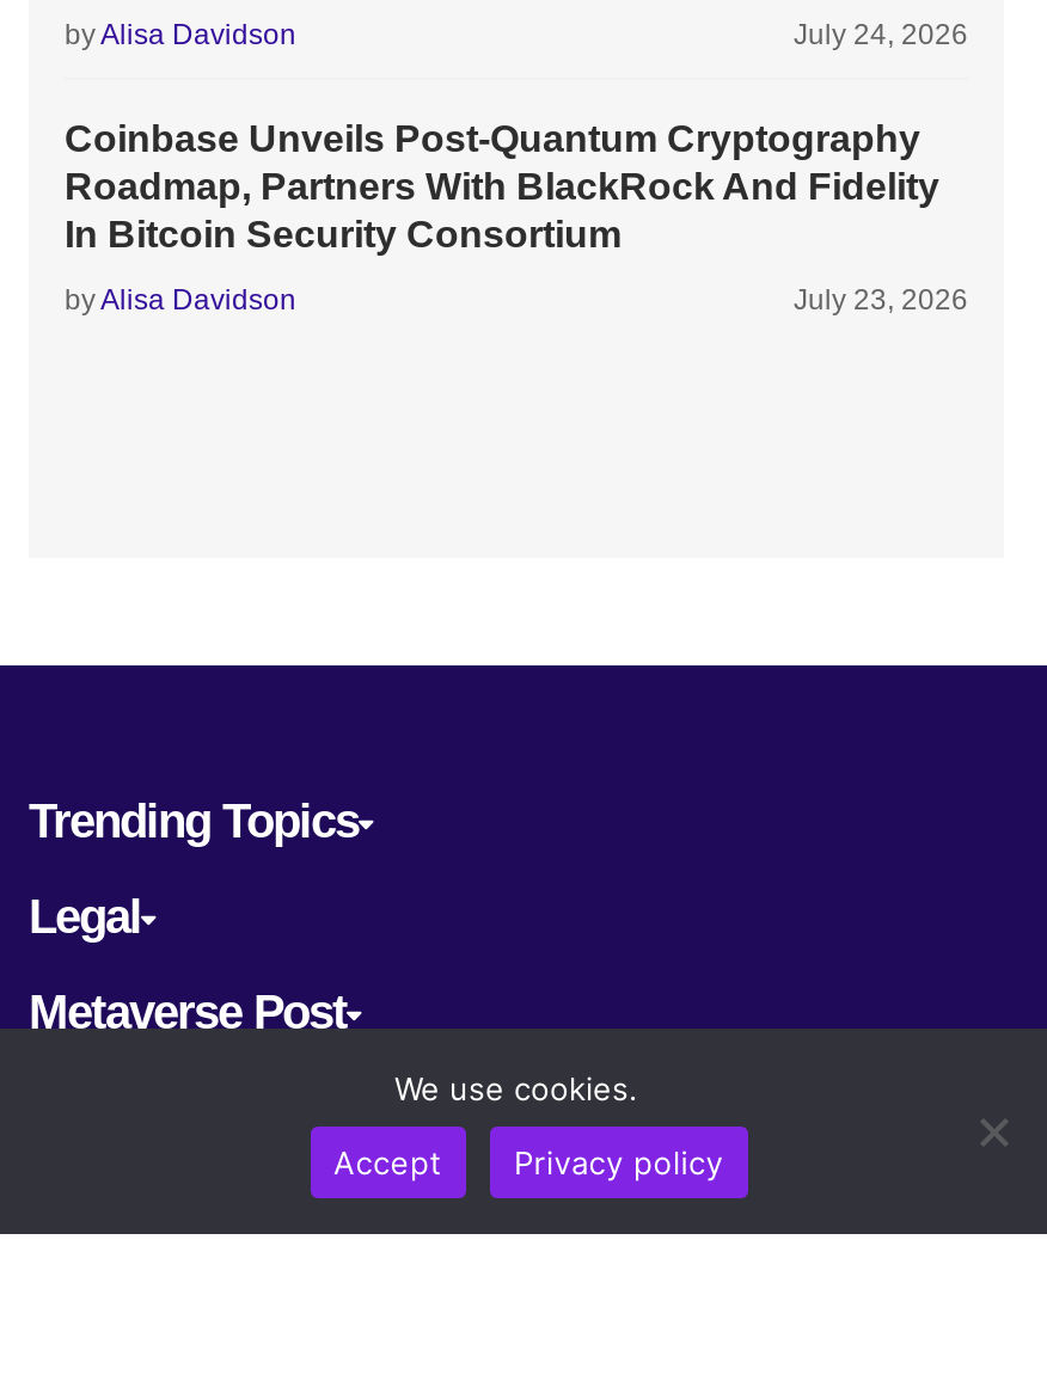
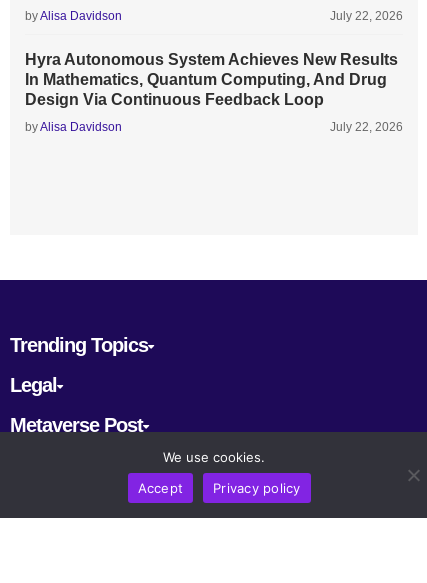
- July 24, 2026
+ July 22, 2026

- Coinbase Unveils Post-Quantum Cryptography
- Roadmap, Partners With BlackRock And Fidelity
- In Bitcoin Security Consortium
+ Hyra Autonomous System Achieves New Results
+ In Mathematics, Quantum Computing, And Drug
+ Design Via Continuous Feedback Loop

- July 23, 2026
+ July 22, 2026
